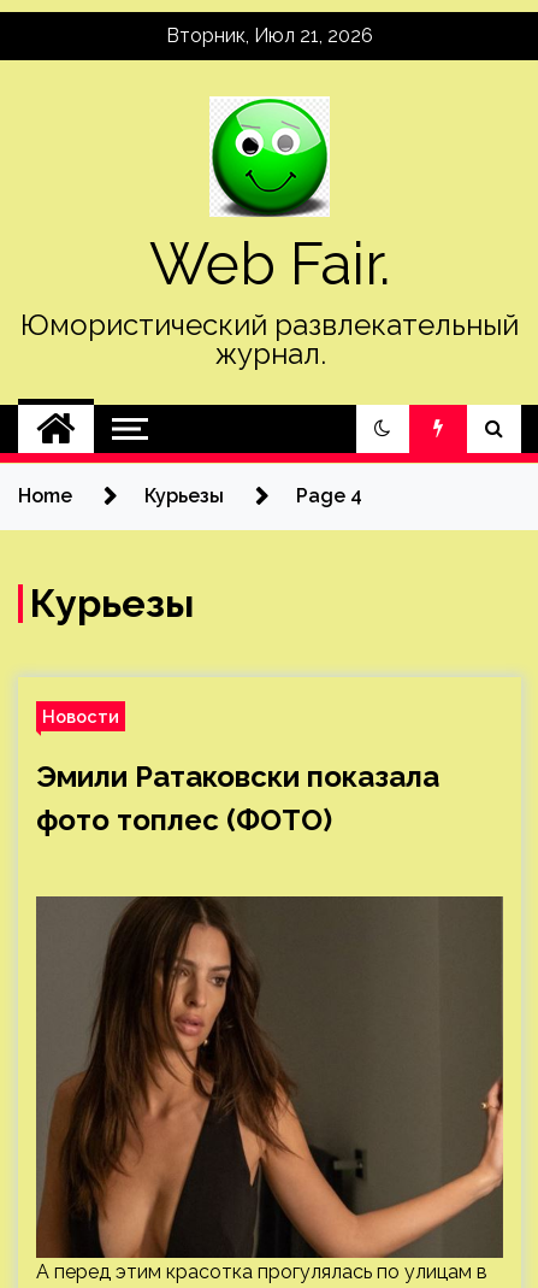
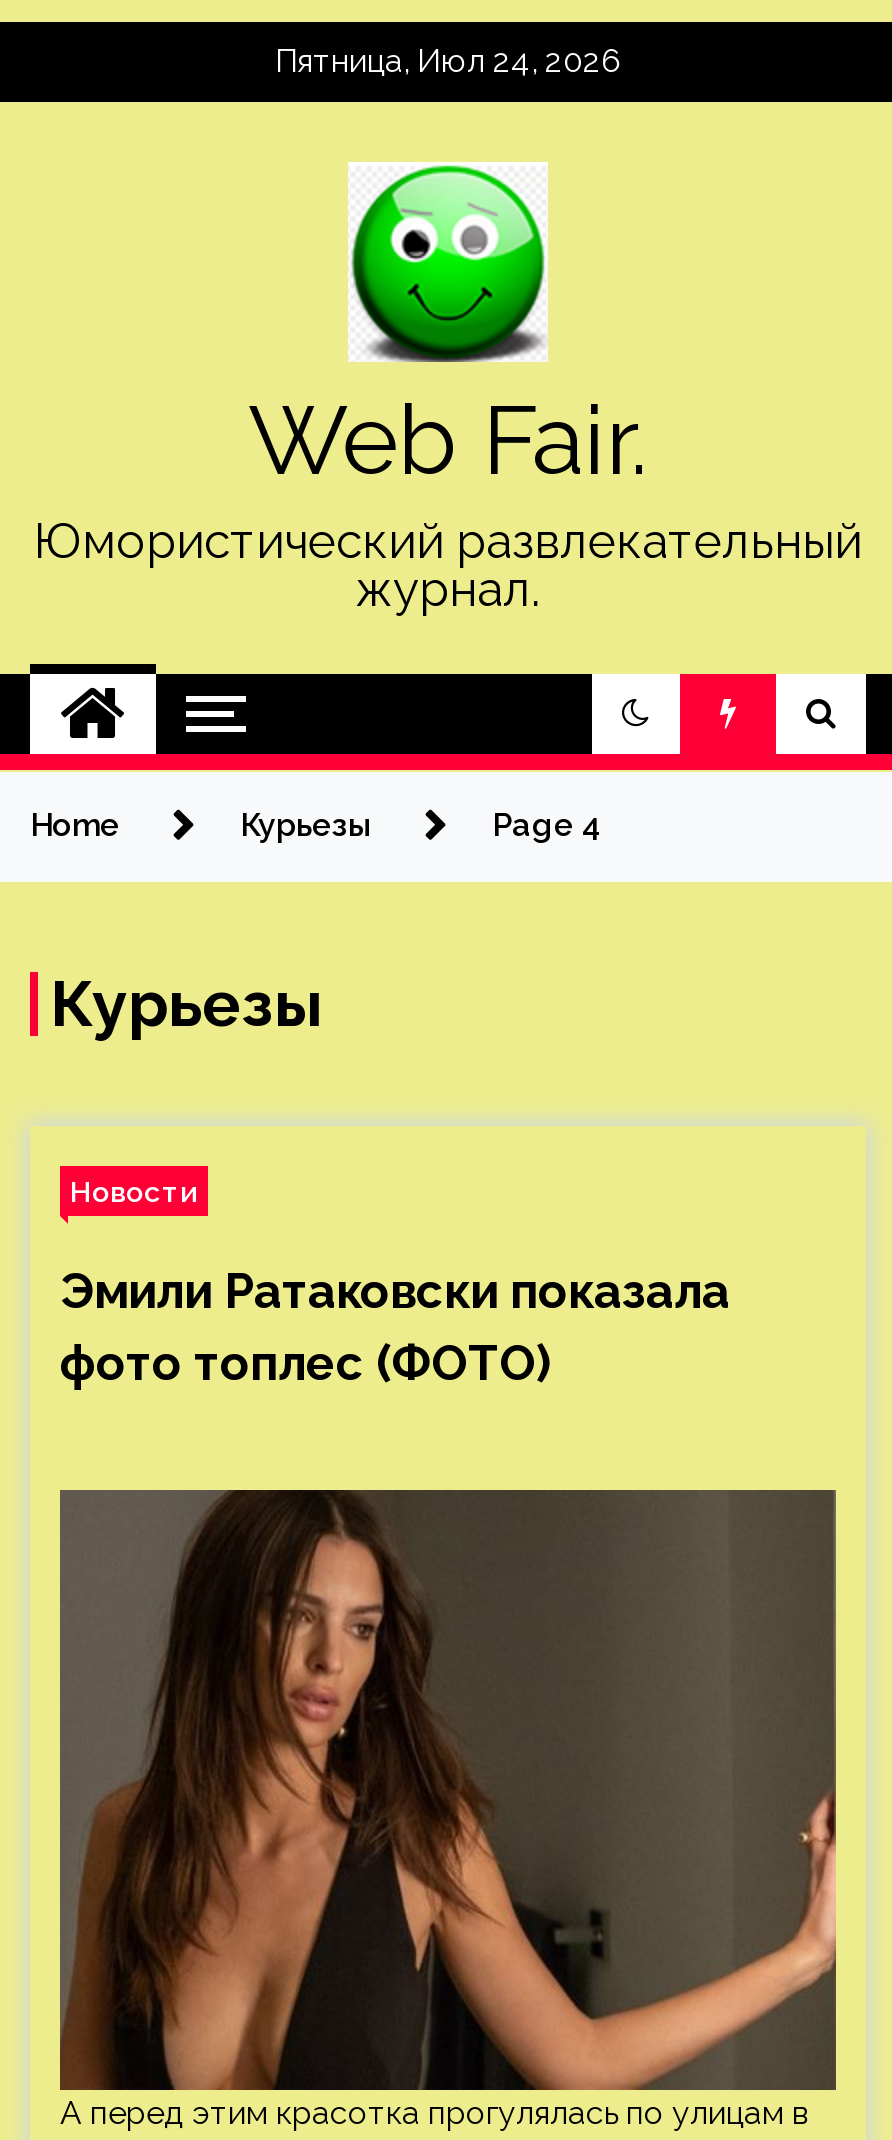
- Вторник, Июл 21, 2026
+ Пятница, Июл 24, 2026
